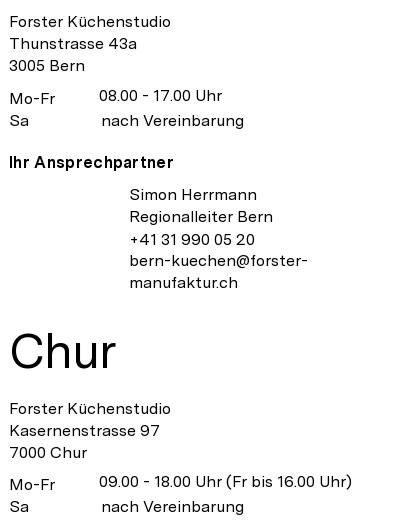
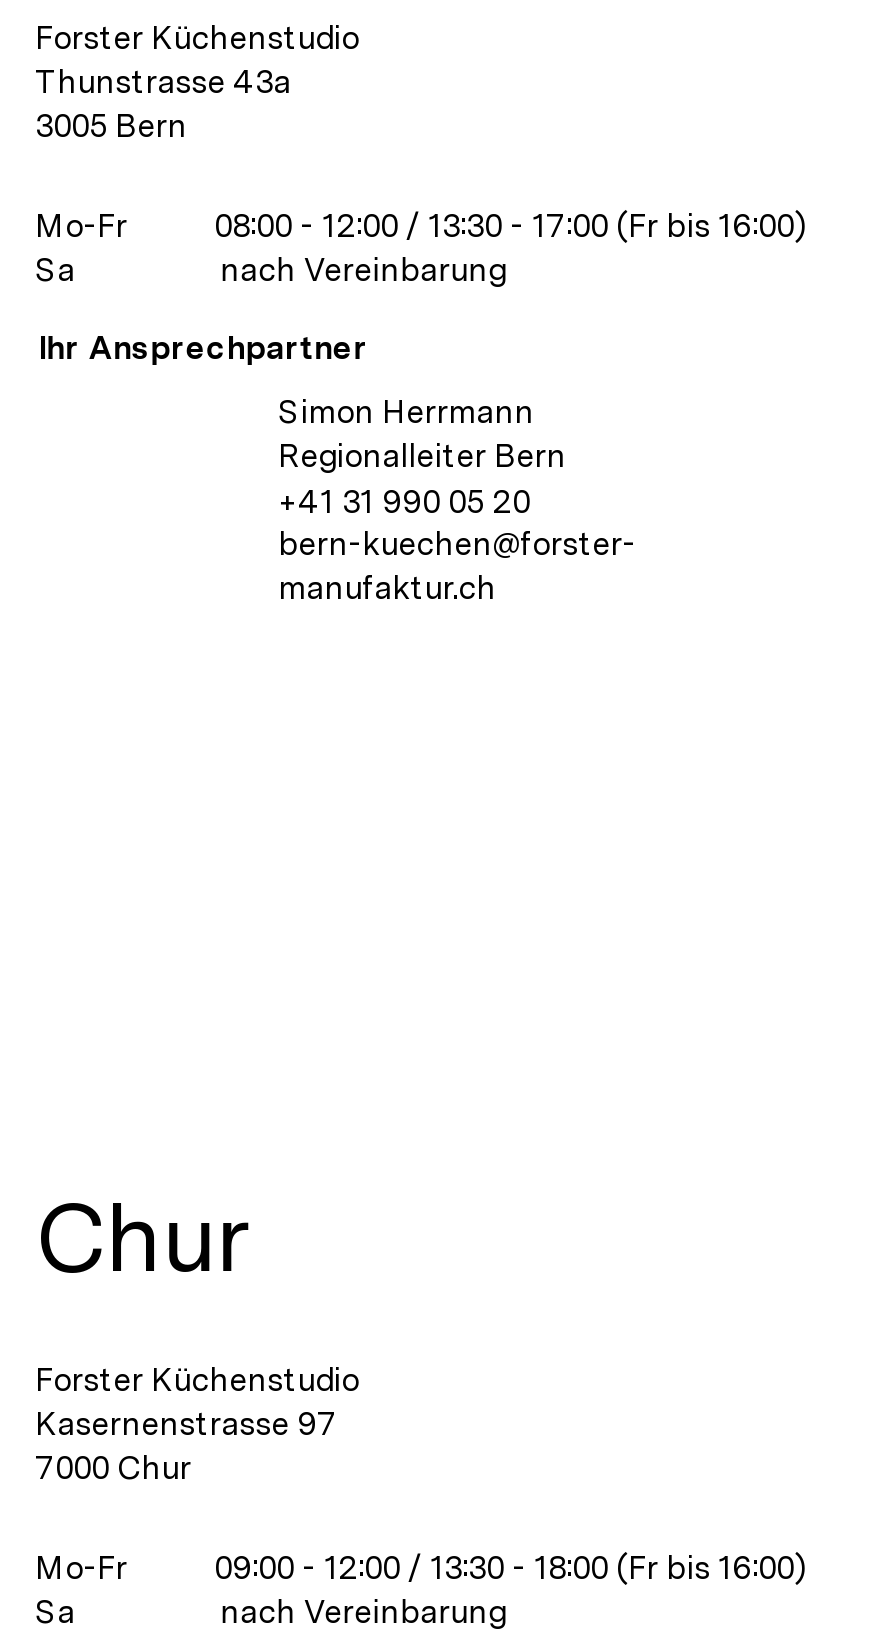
- 08.00 - 17.00 Uhr
+ 08:00 - 12:00 / 13:30 - 17:00 (Fr bis 16:00)

- 09.00 - 18.00 Uhr (Fr bis 16.00 Uhr)
+ 09:00 - 12:00 / 13:30 - 18:00 (Fr bis 16:00)
